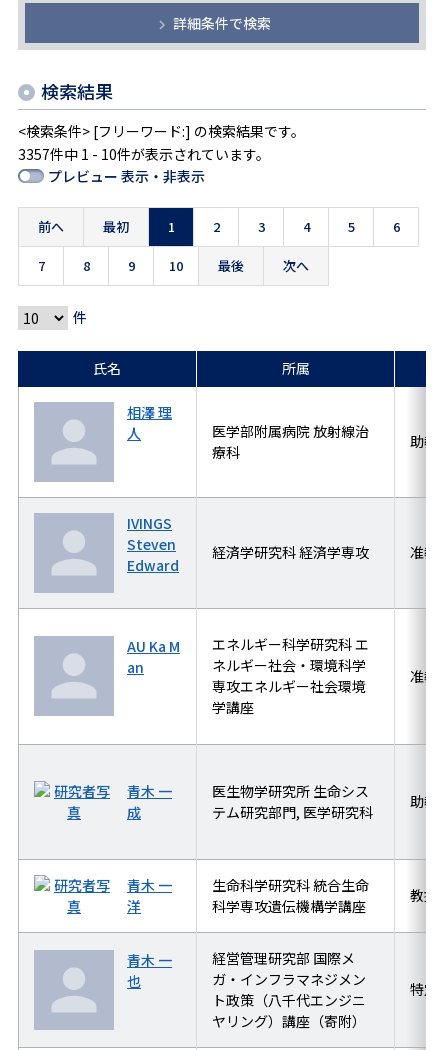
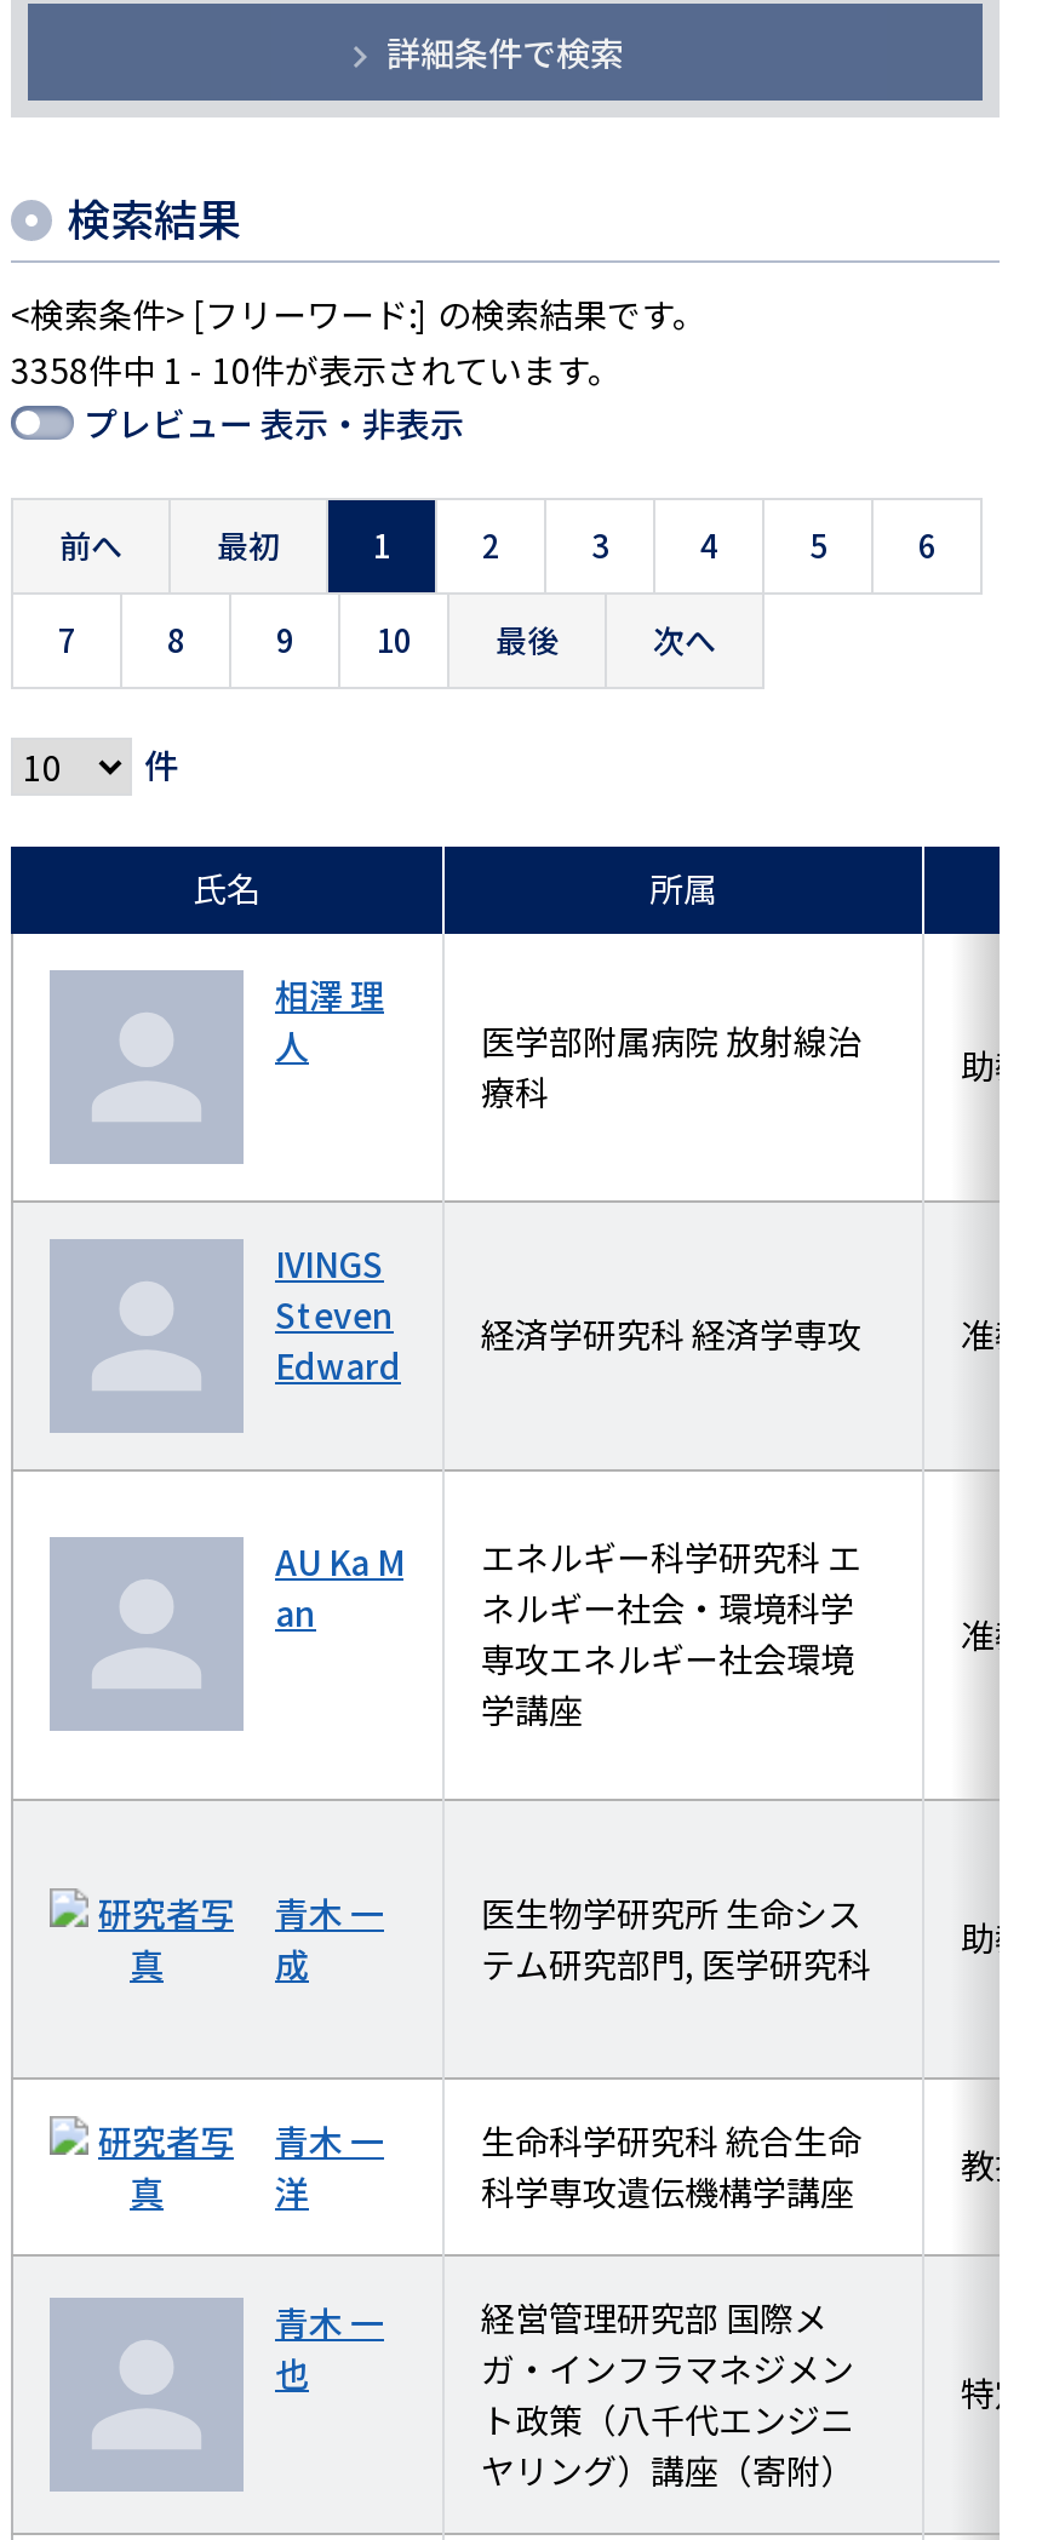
- 3357件中 1 - 10件が表示されています。
+ 3358件中 1 - 10件が表示されています。
